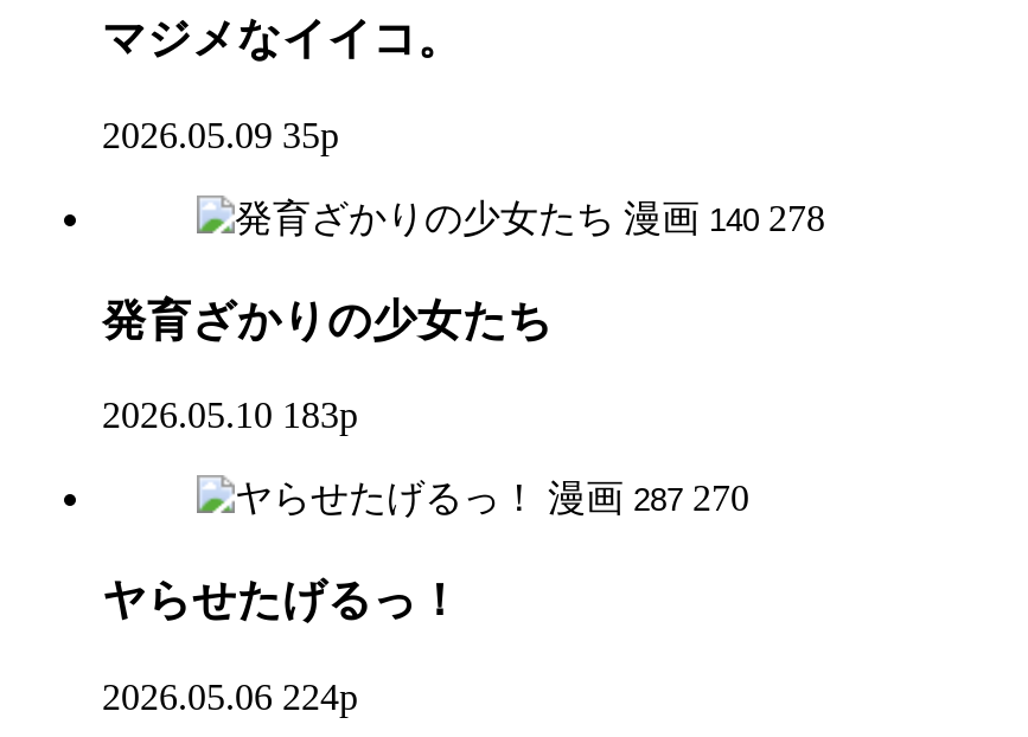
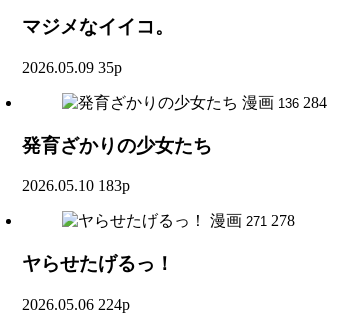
- 漫画 140 278
+ 漫画 136 284

- 漫画 287 270
+ 漫画 271 278
